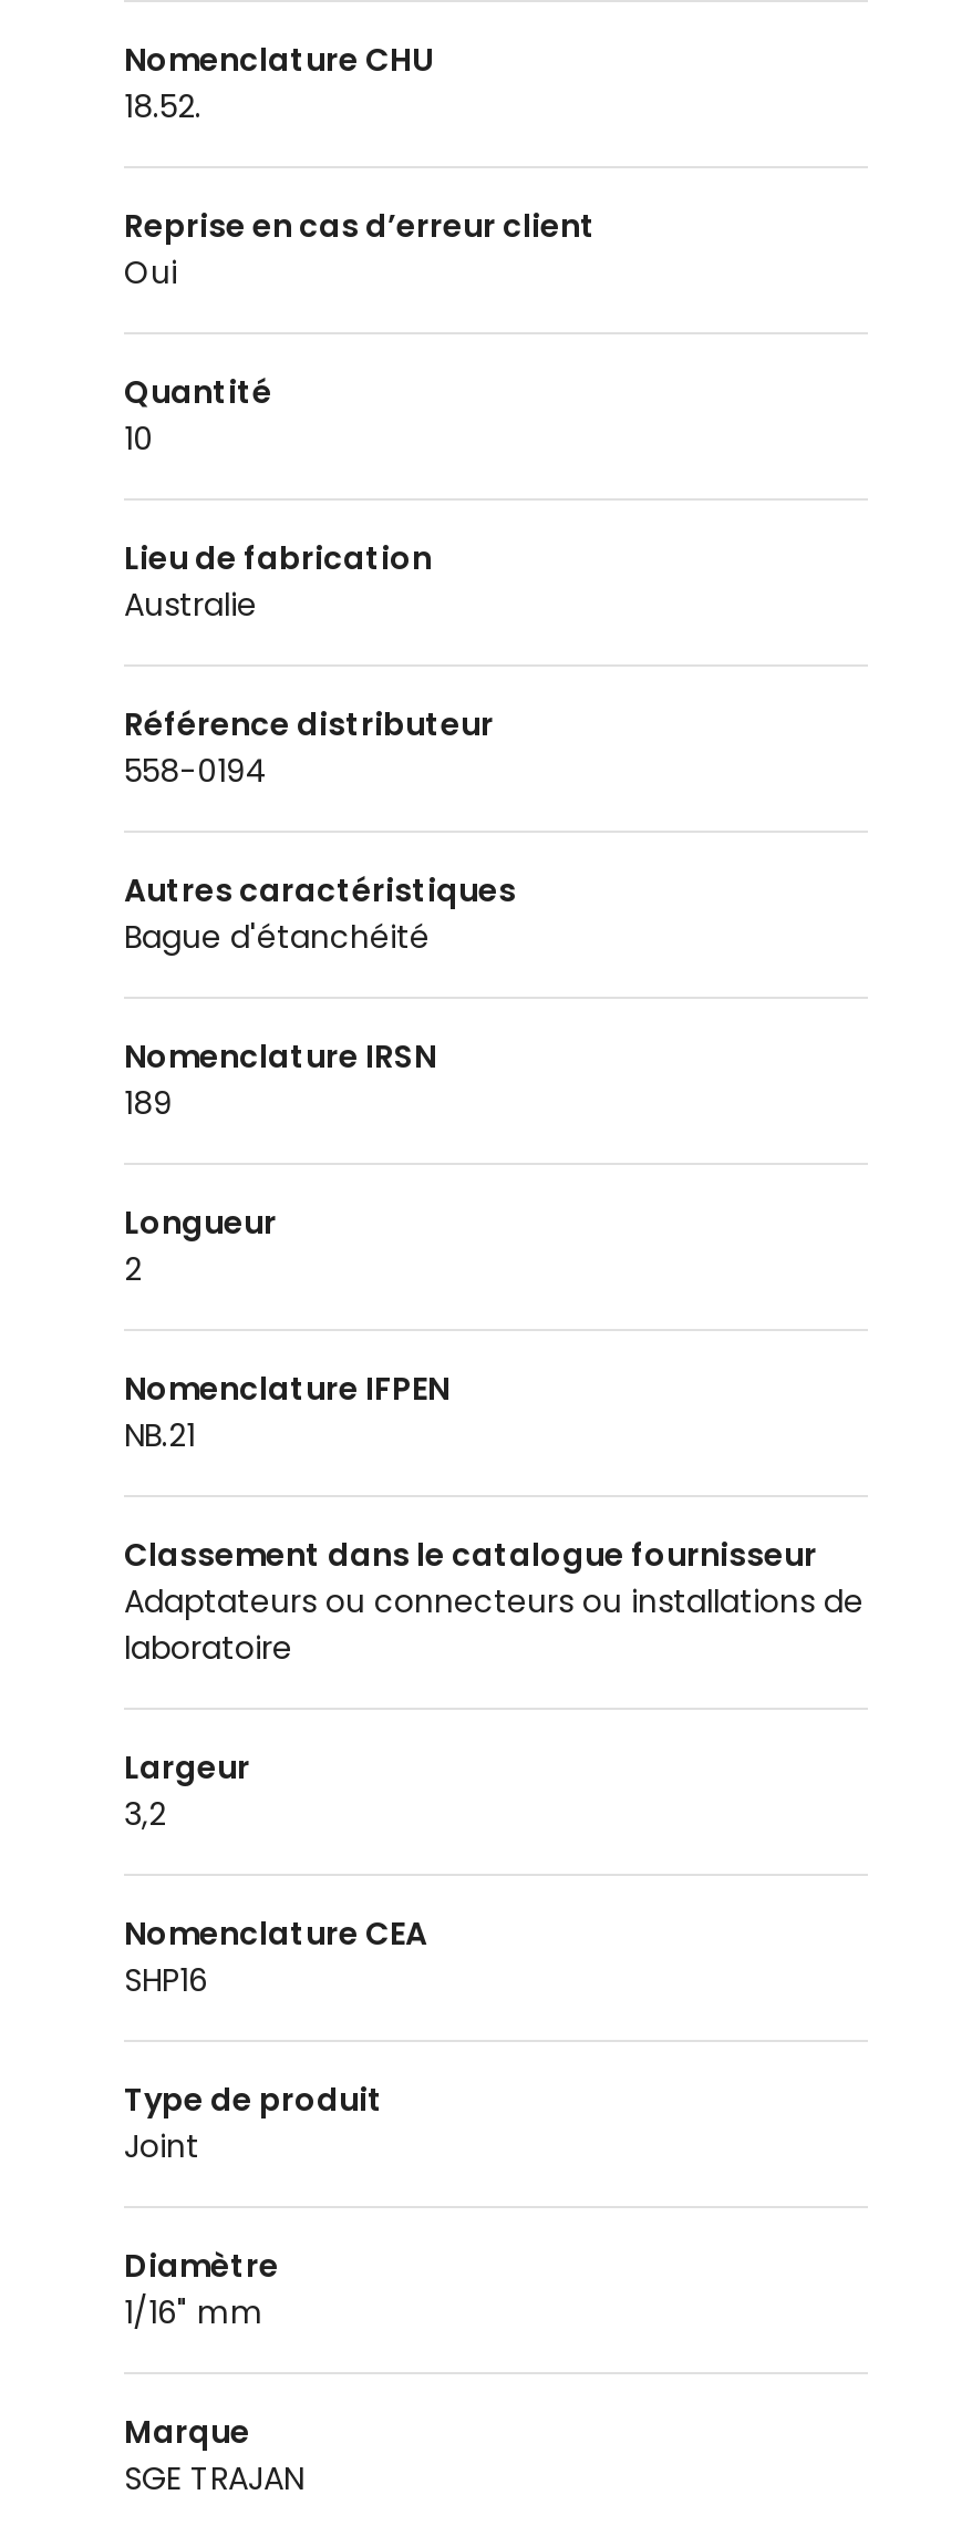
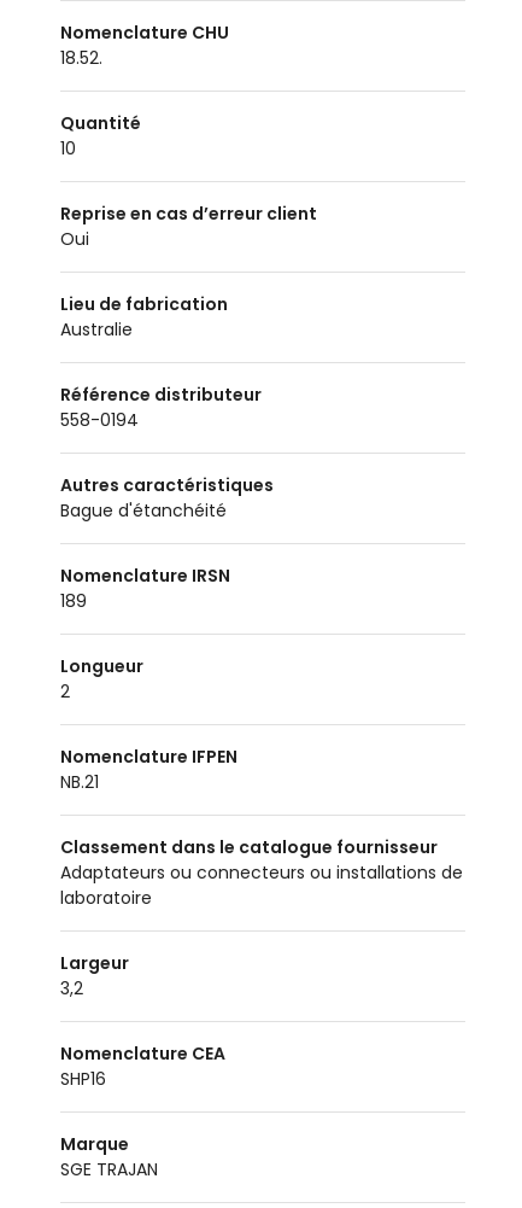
moved down: Reprise en cas d’erreur client | oui

- Type de produit
- Joint
- Diamètre
- 1/16" mm
